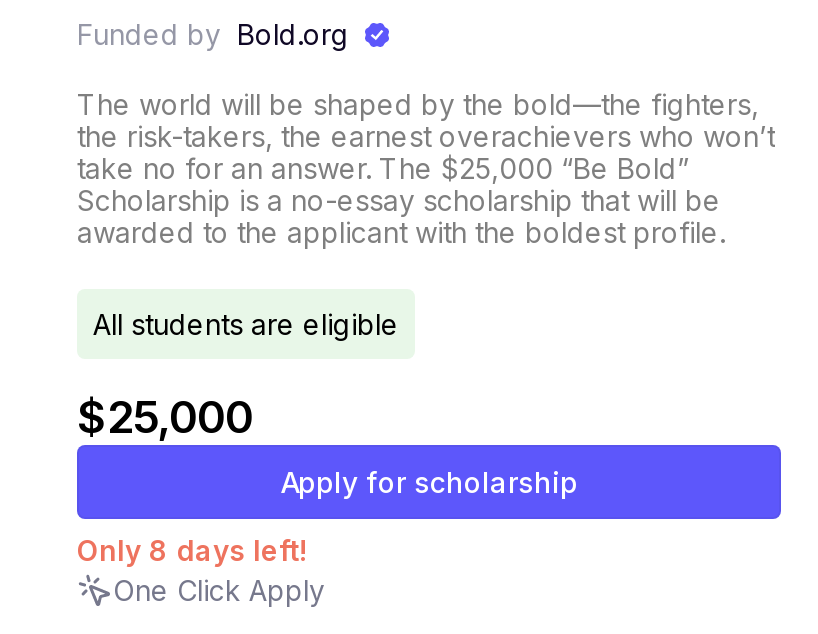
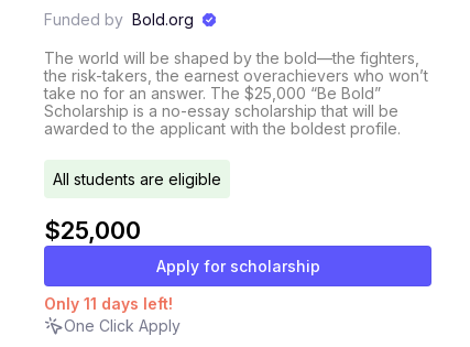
- Only 8 days left!
+ Only 11 days left!
